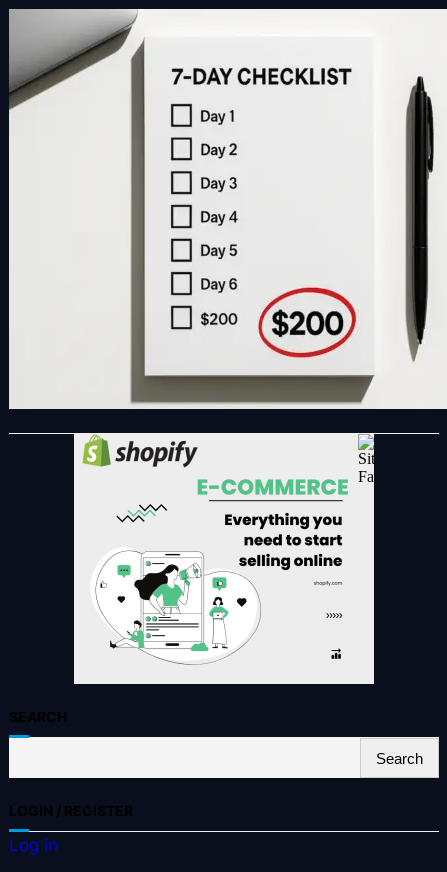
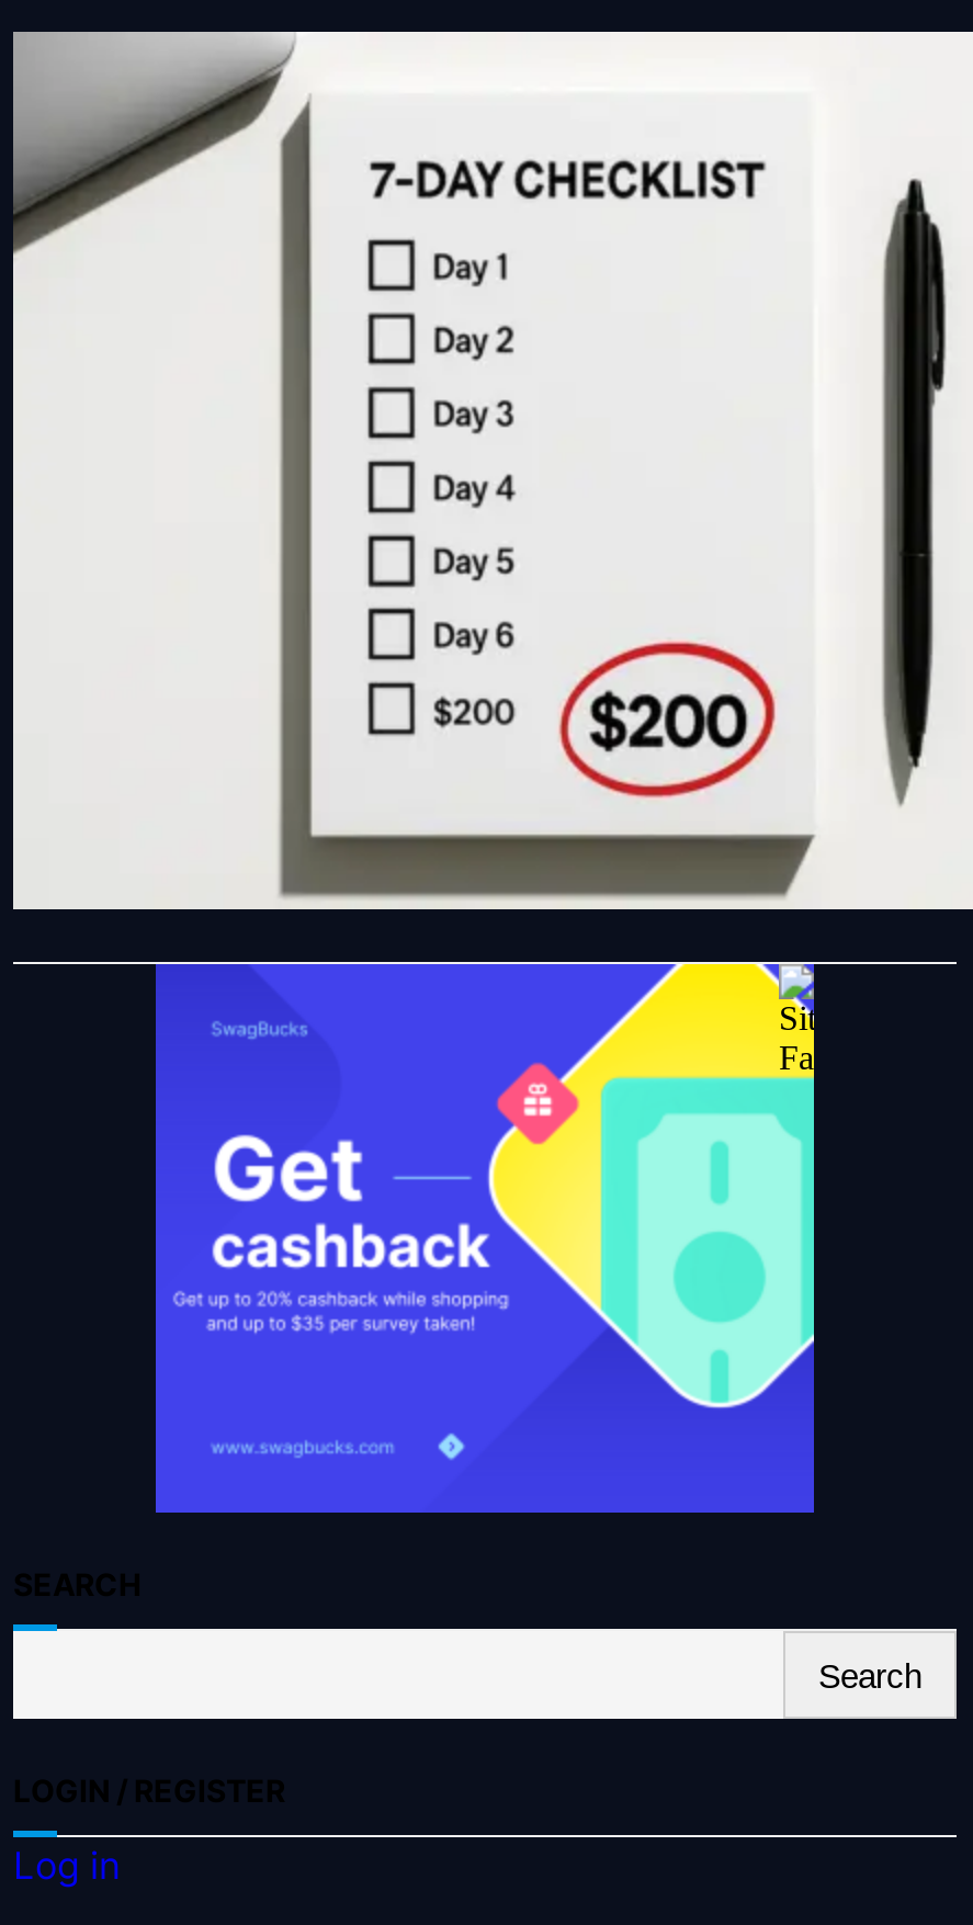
- [image]
+ [image]
